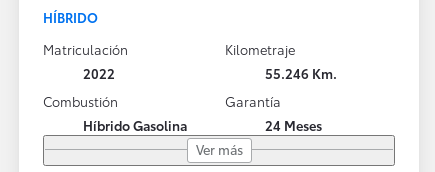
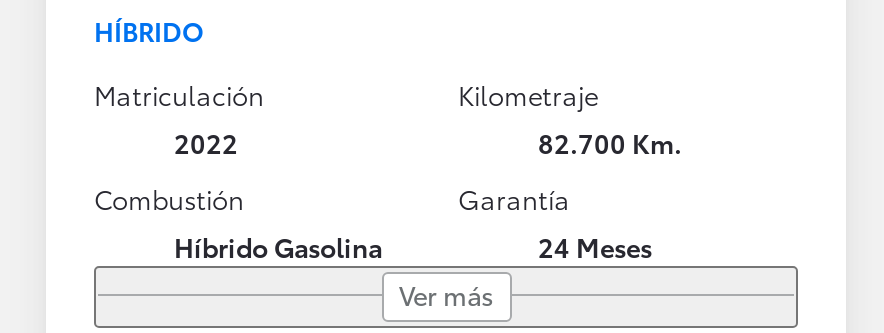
- 55.246 Km.
+ 82.700 Km.
